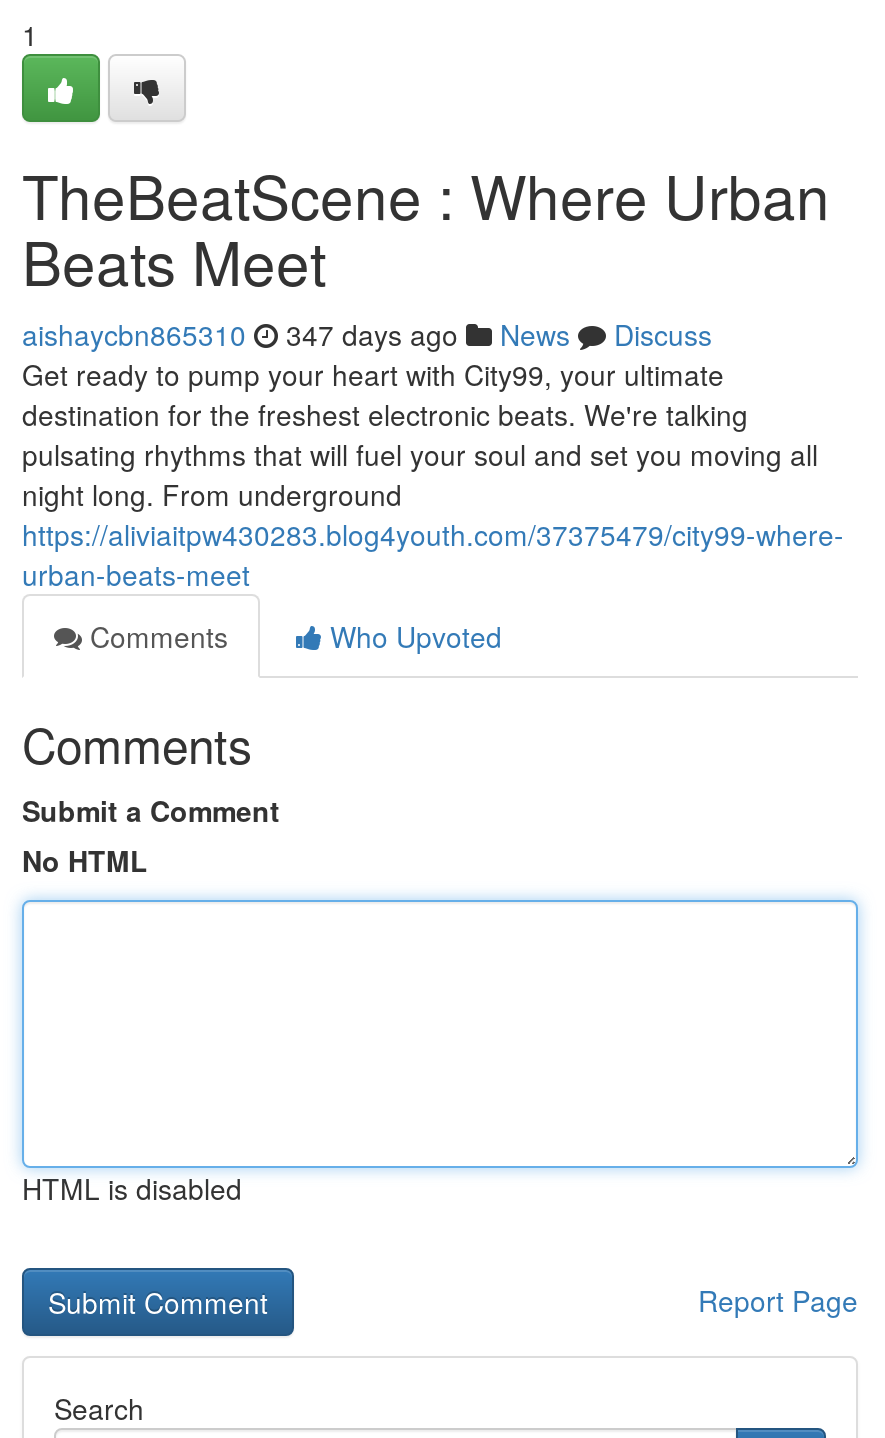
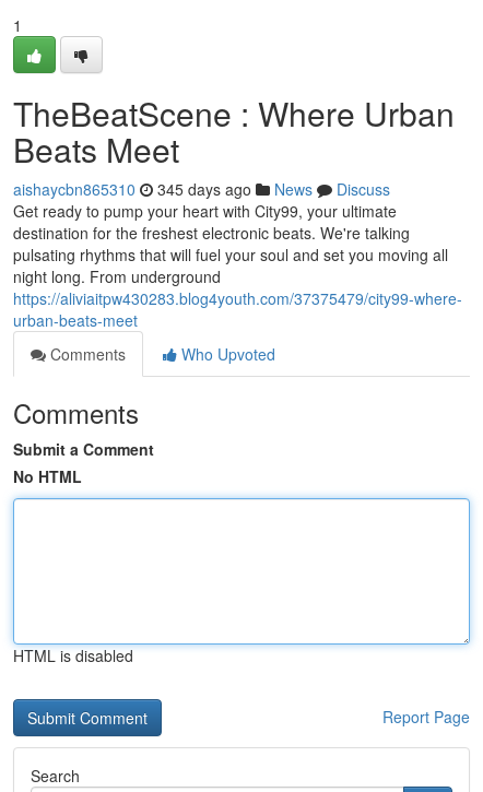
- aishaycbn865310 347 days ago News Discuss
+ aishaycbn865310 345 days ago News Discuss
